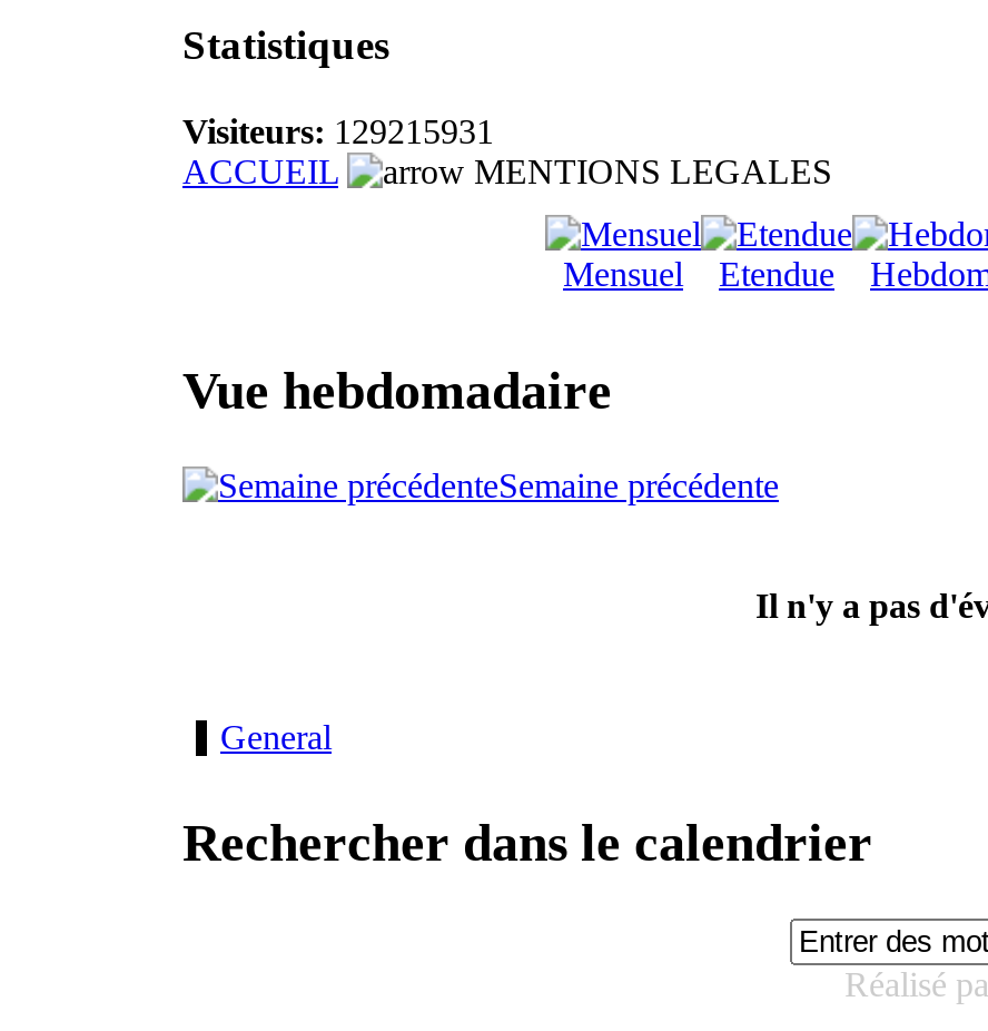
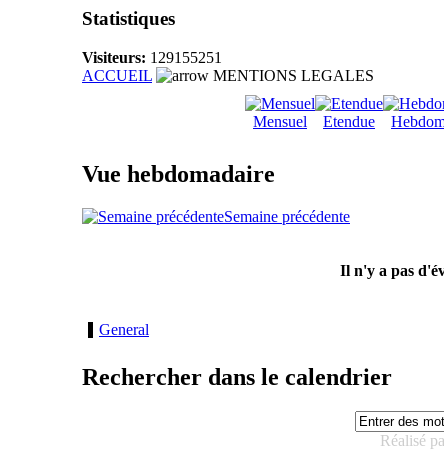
- Visiteurs: 129215931
+ Visiteurs: 129155251
